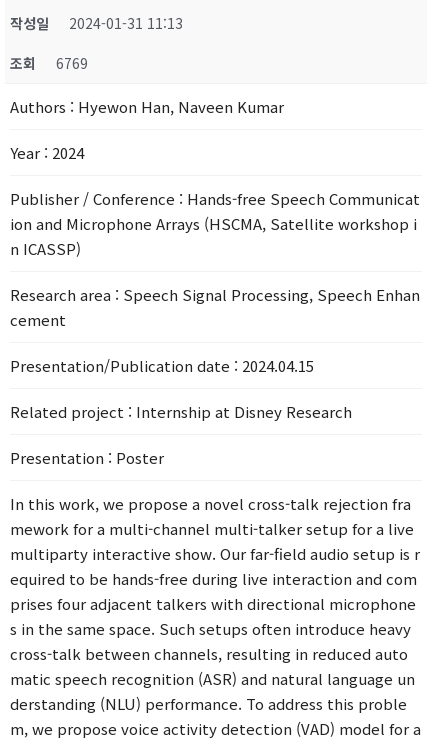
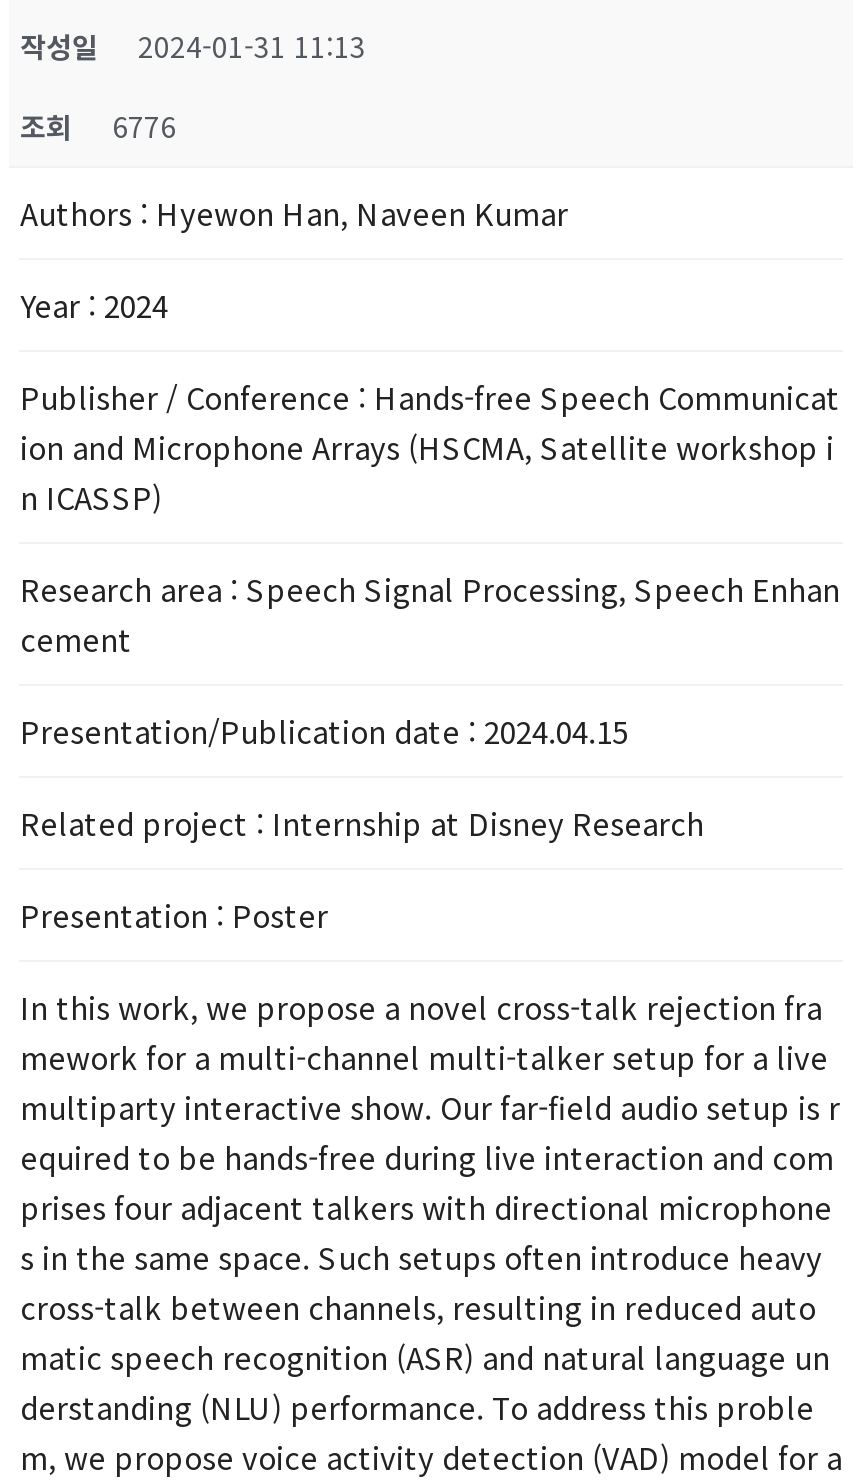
- 조회 6769
+ 조회 6776
